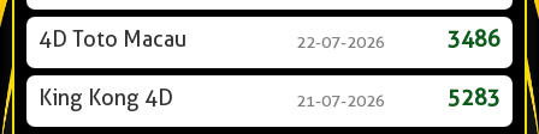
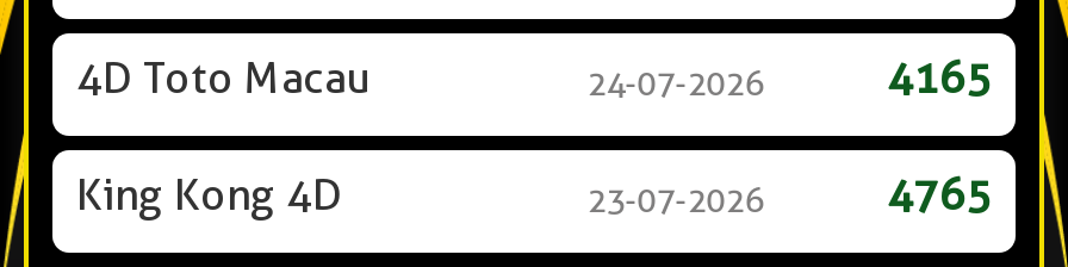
- 22-07-2026
+ 24-07-2026

- 3486
+ 4165

- 21-07-2026
+ 23-07-2026

- 5283
+ 4765
